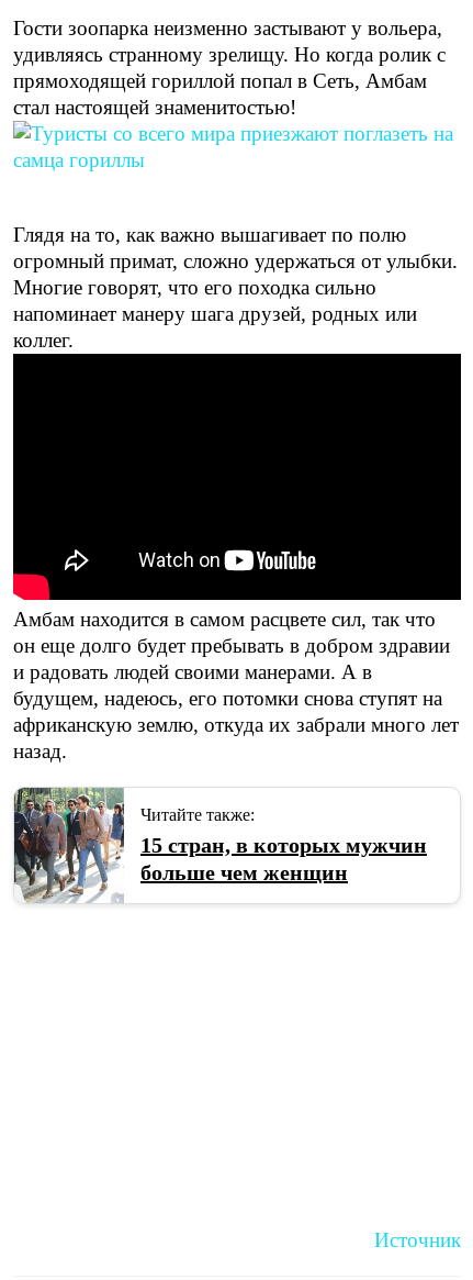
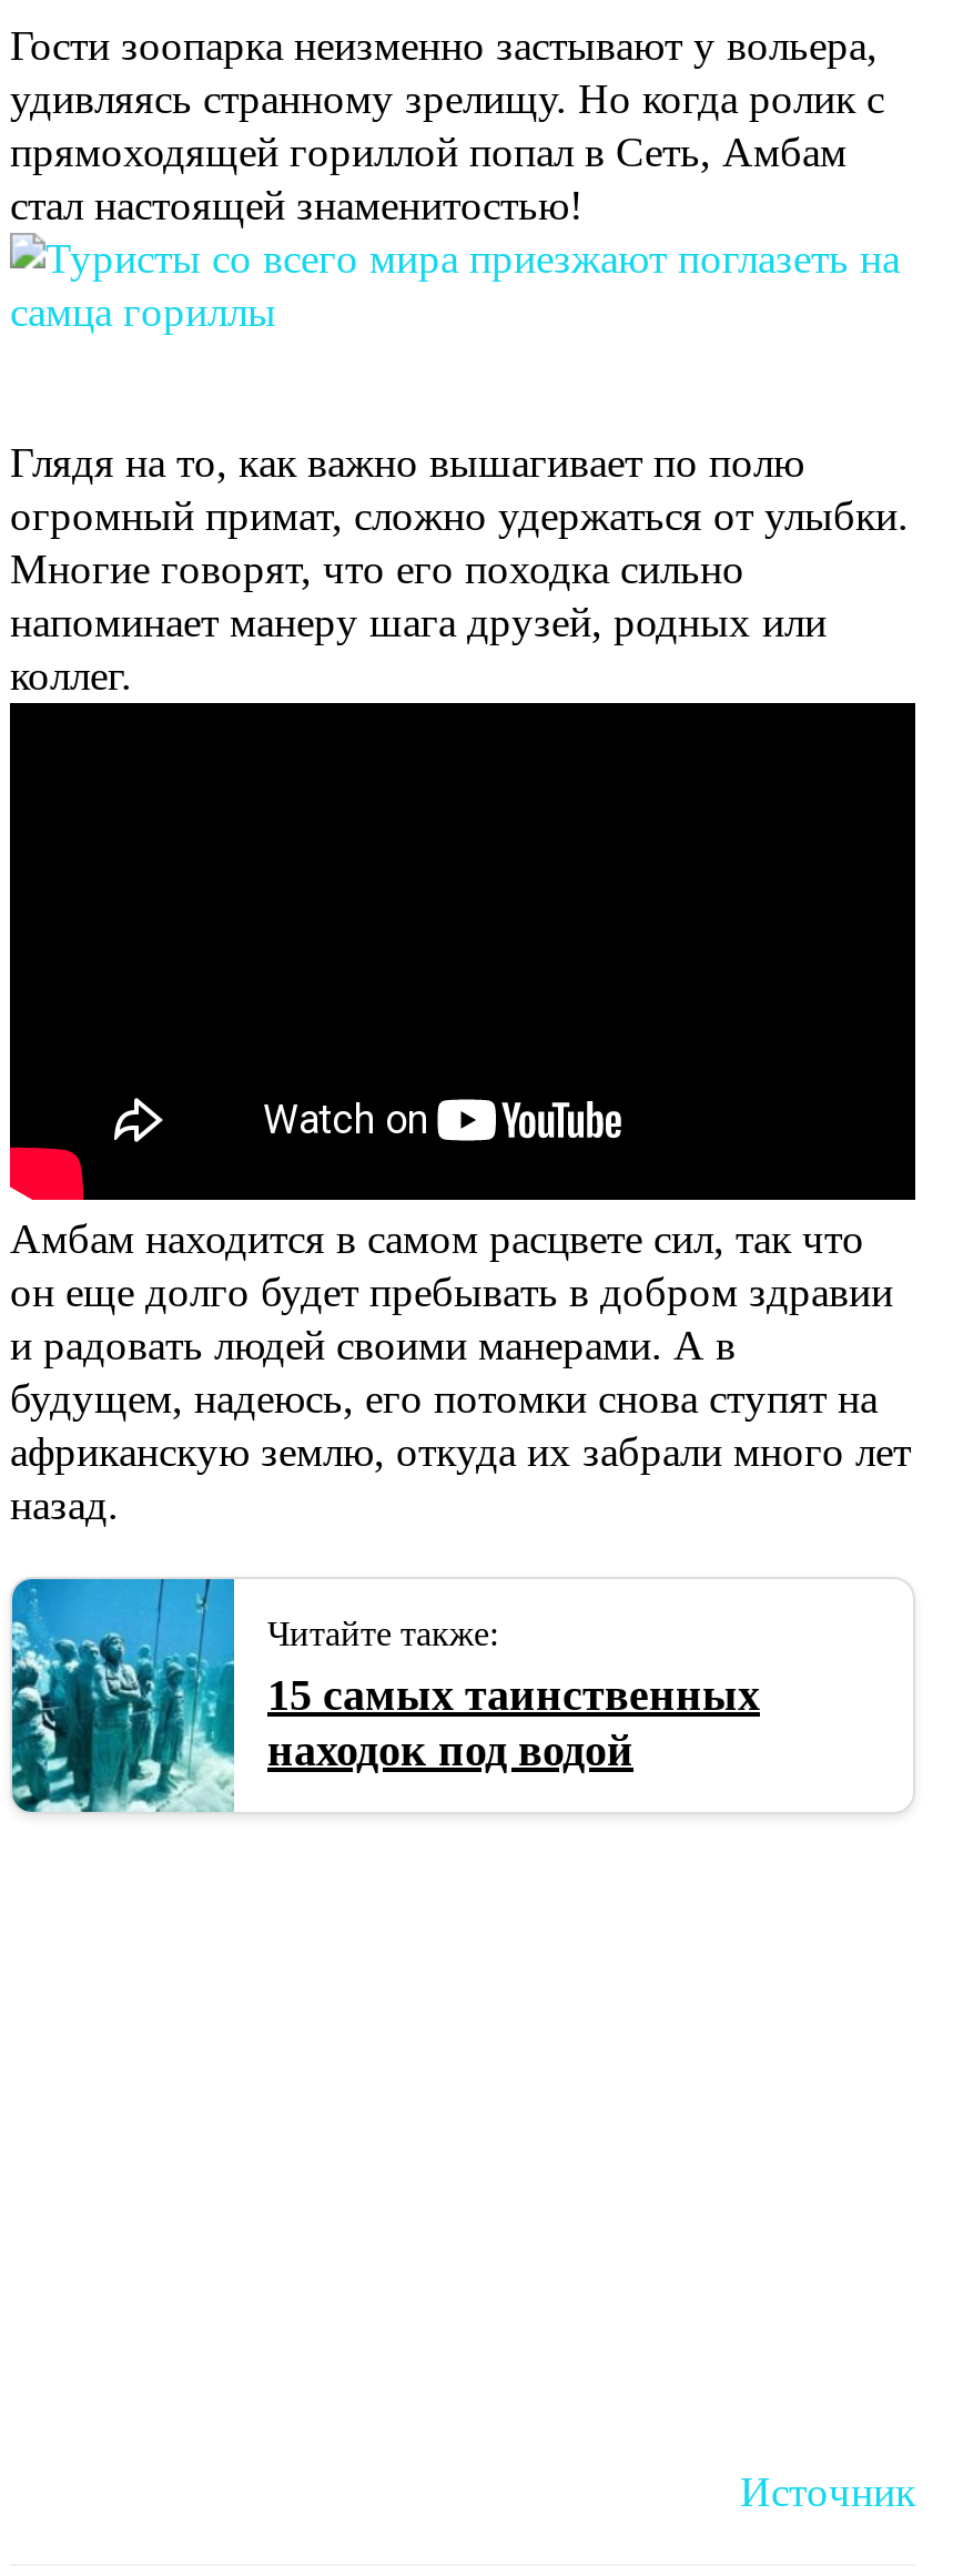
- [image]
- 15 стран, в которых мужчин
- больше чем женщин
+ [image]
+ 15 самых таинственных
+ находок под водой
